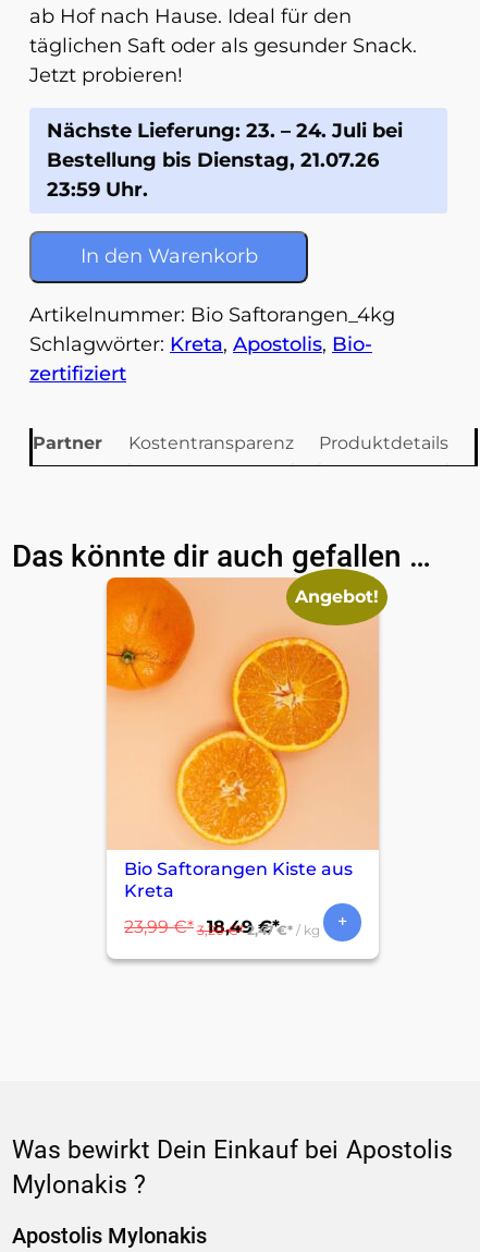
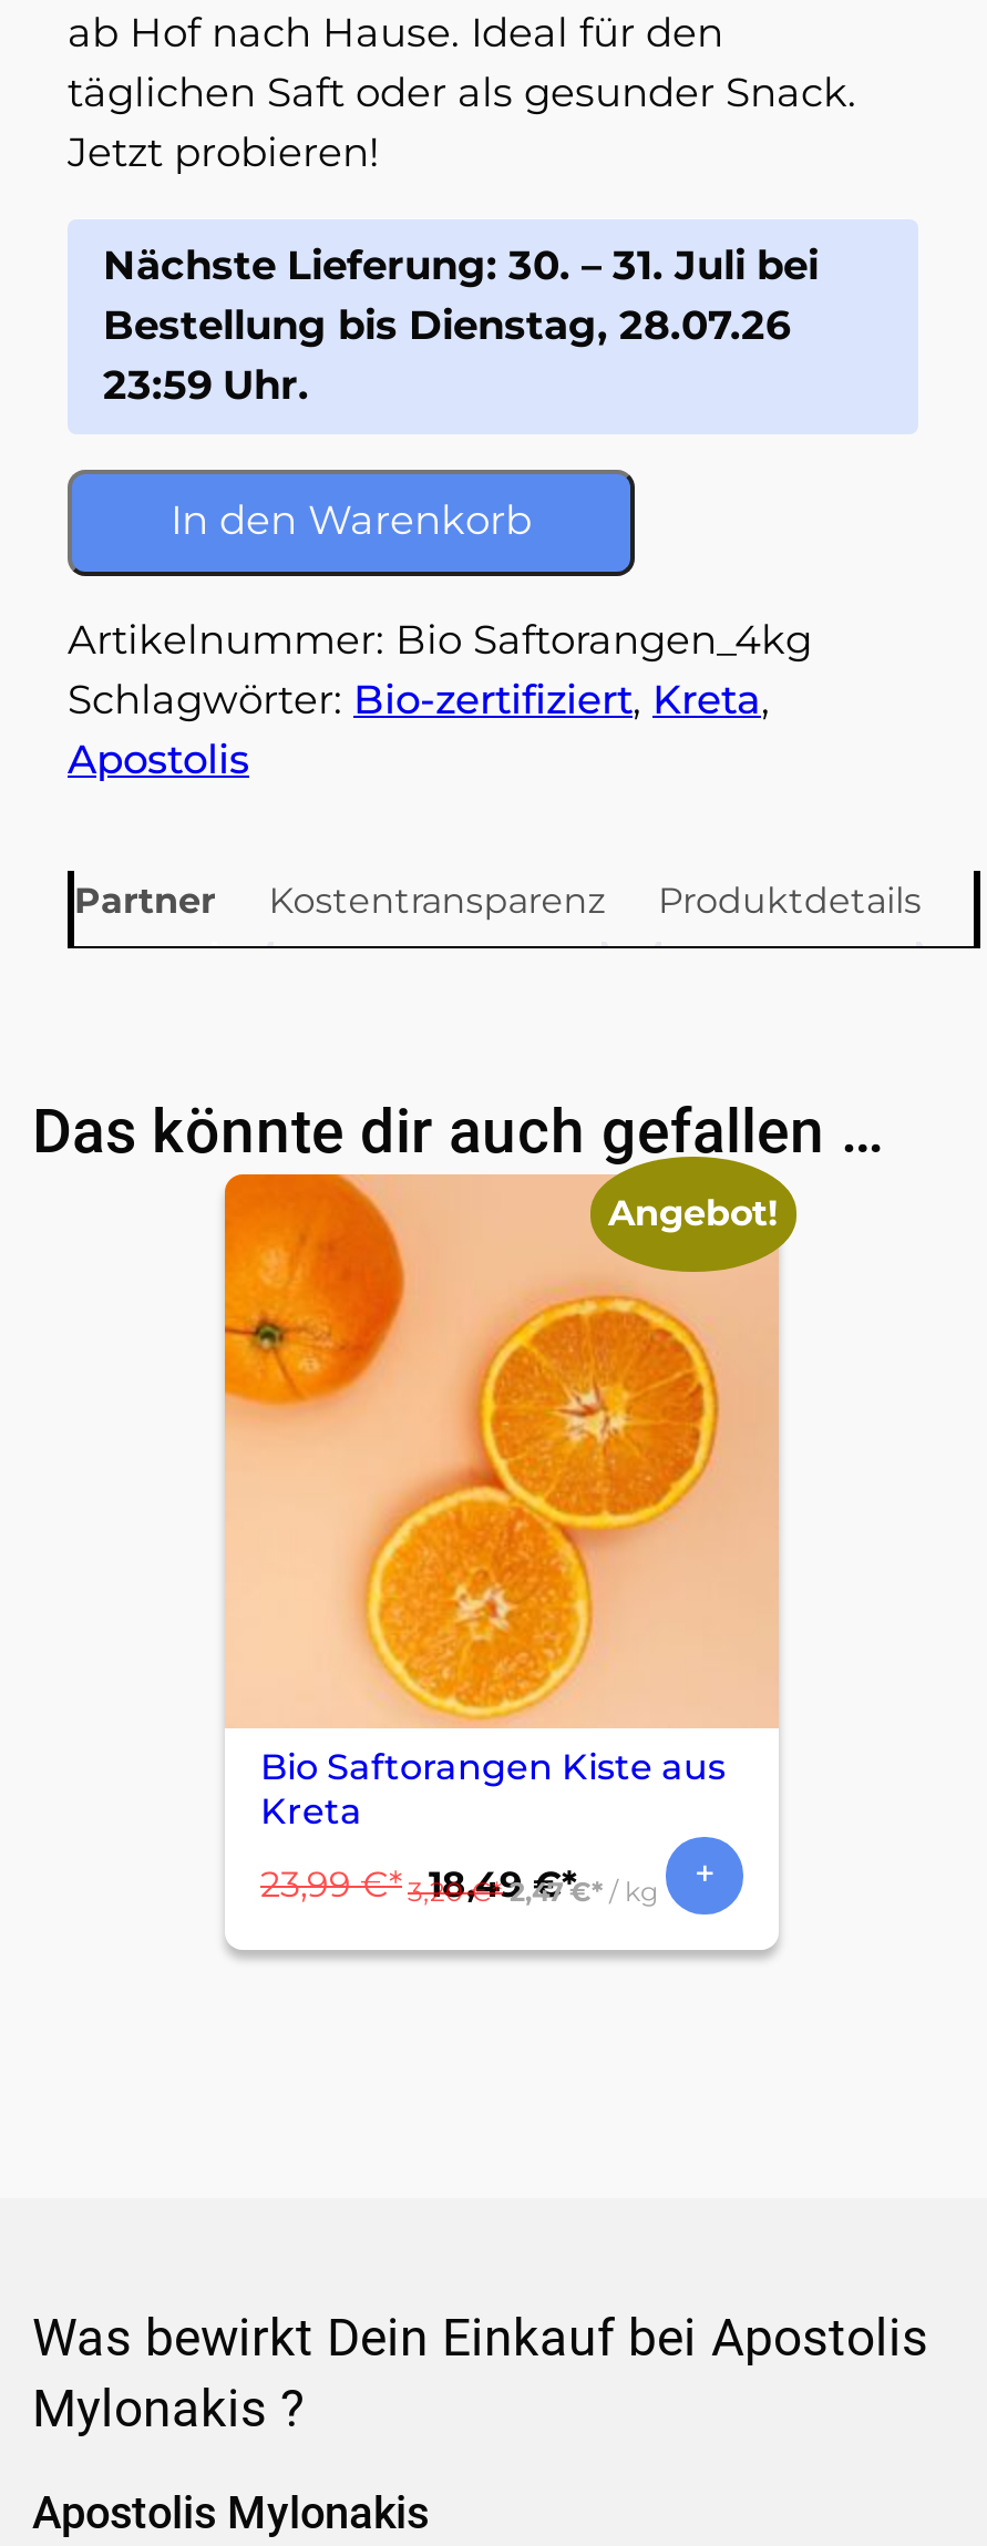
- Nächste Lieferung: 23. – 24. Juli bei
+ Nächste Lieferung: 30. – 31. Juli bei

- Bestellung bis Dienstag, 21.07.26
+ Bestellung bis Dienstag, 28.07.26

- Schlagwörter: Kreta, Apostolis, Bio-
- zertifiziert
+ Schlagwörter: Bio-zertifiziert, Kreta,
+ Apostolis
